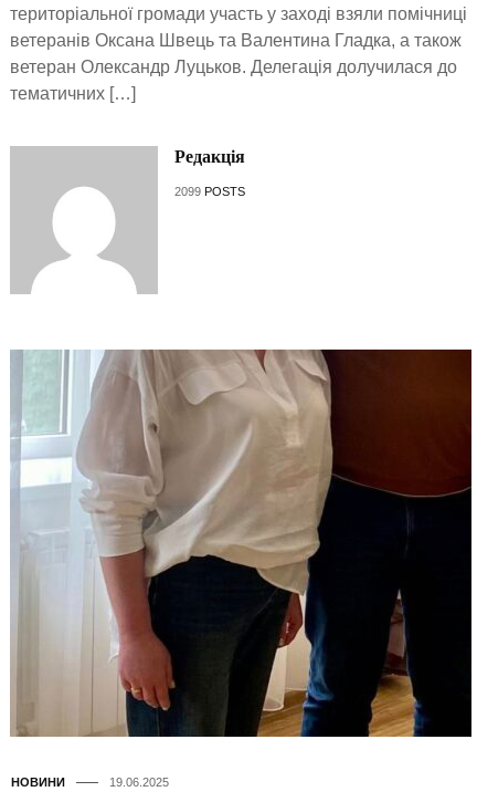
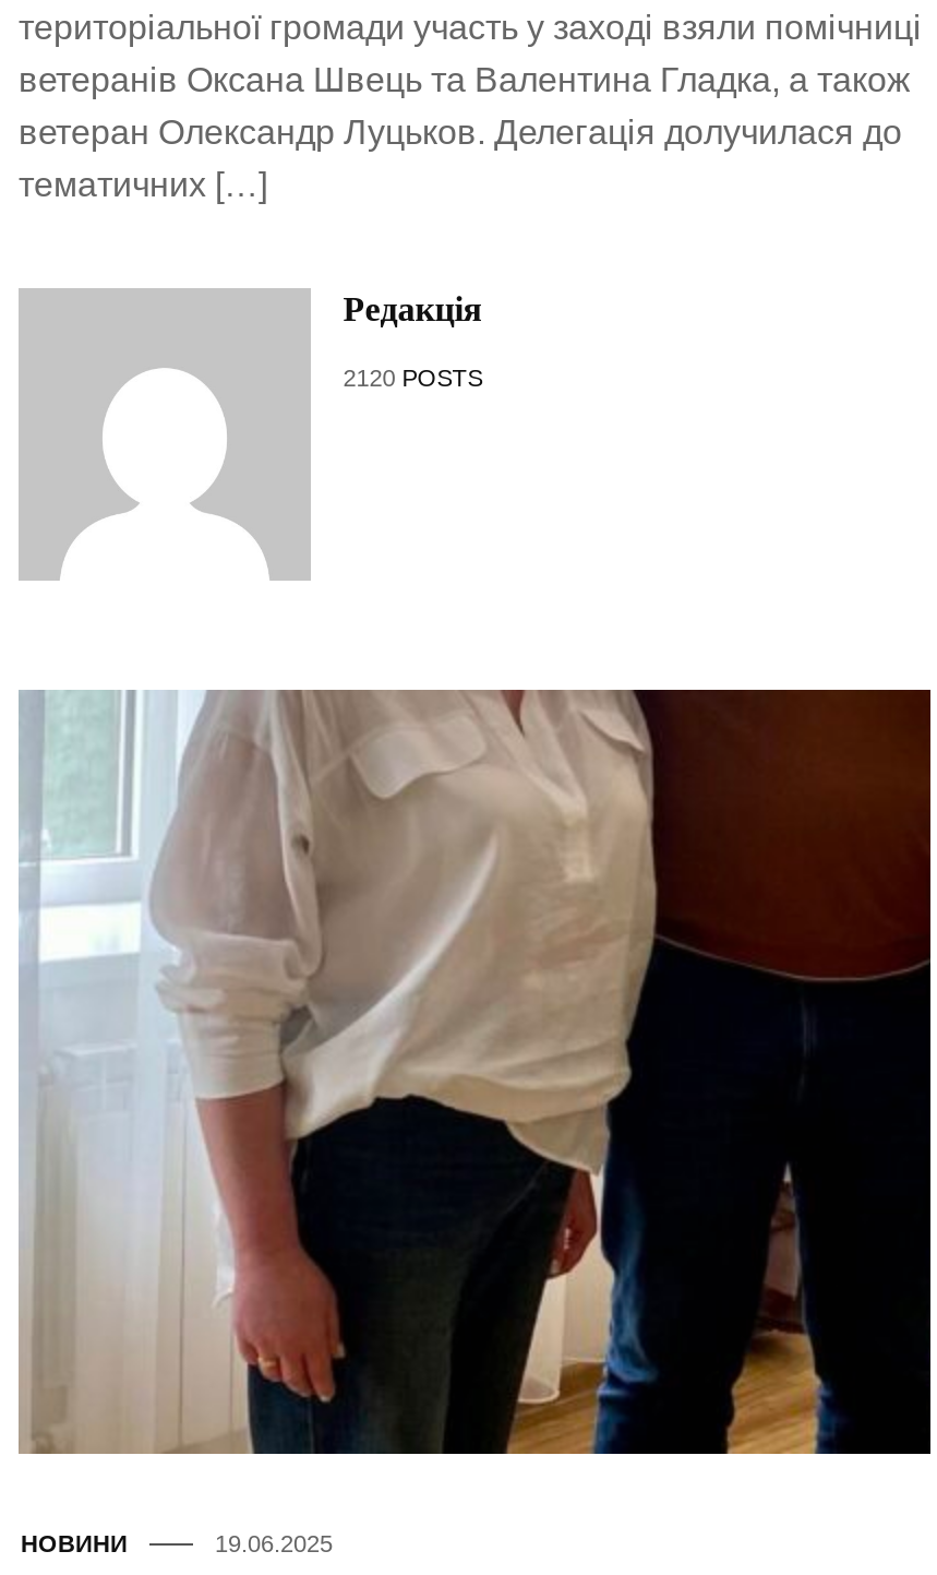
- 2099 POSTS
+ 2120 POSTS
